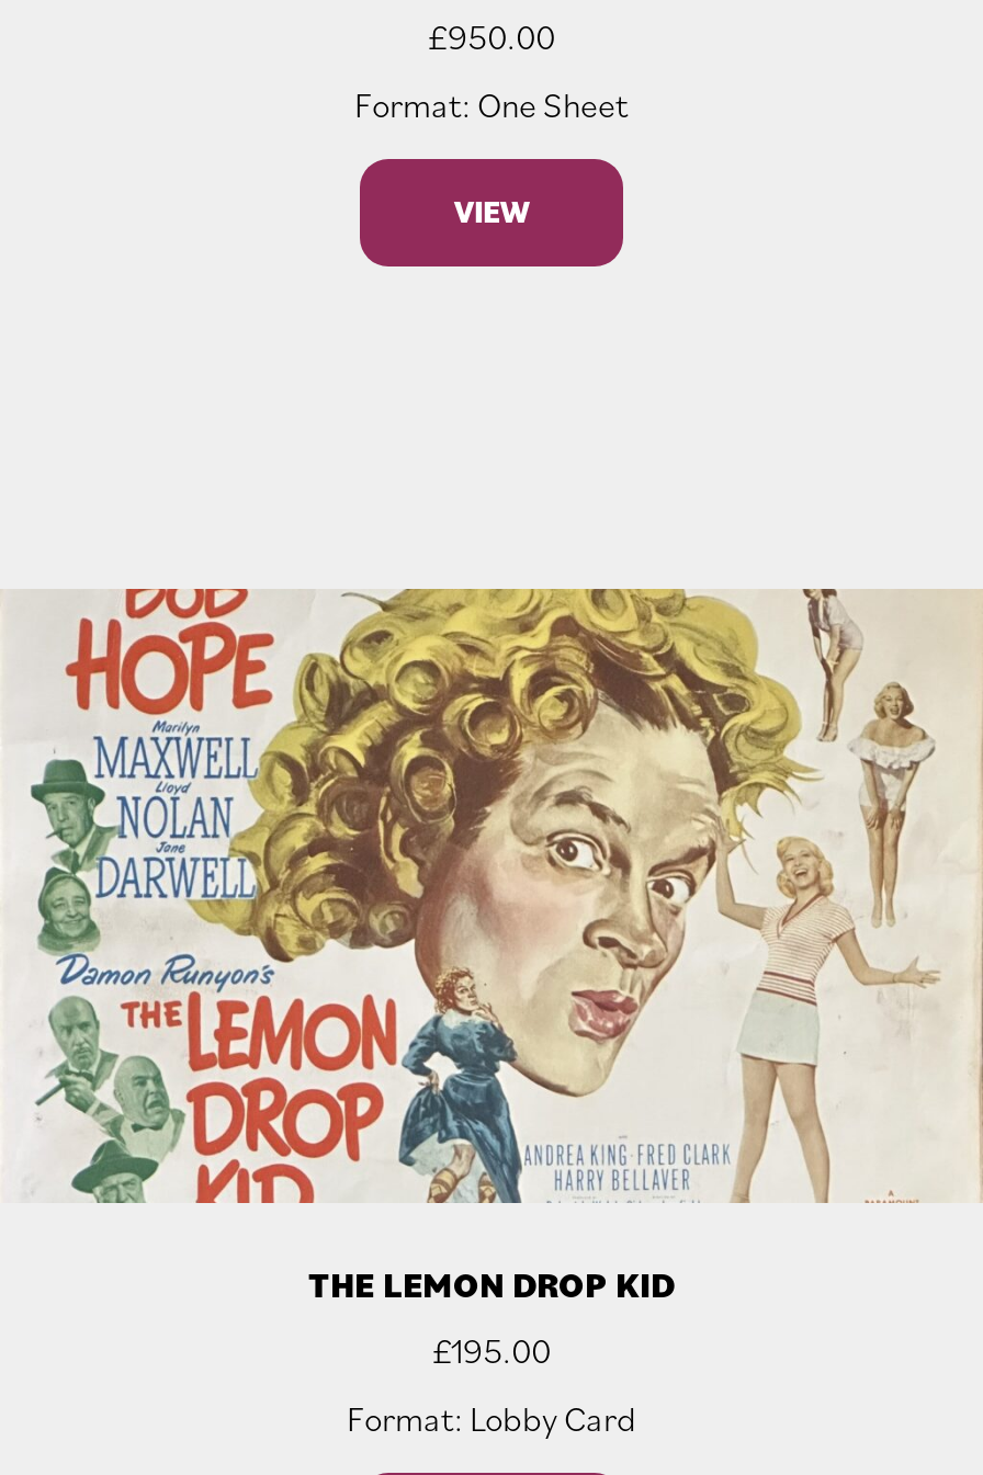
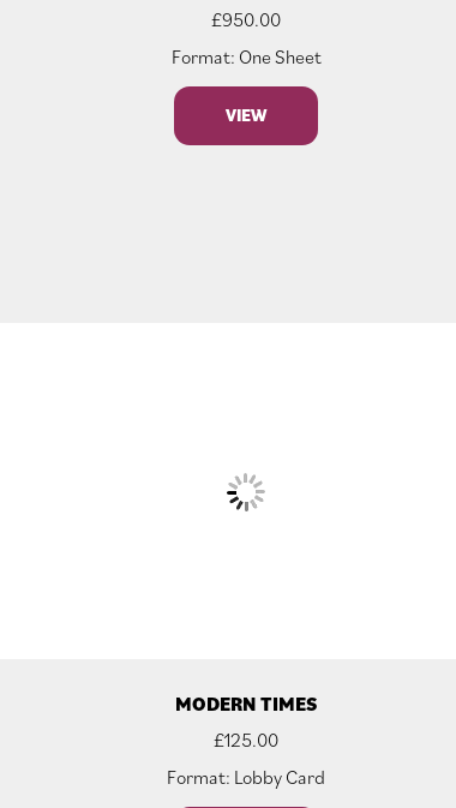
- [image]

- THE LEMON DROP KID
+ MODERN TIMES

- £195.00
+ £125.00
